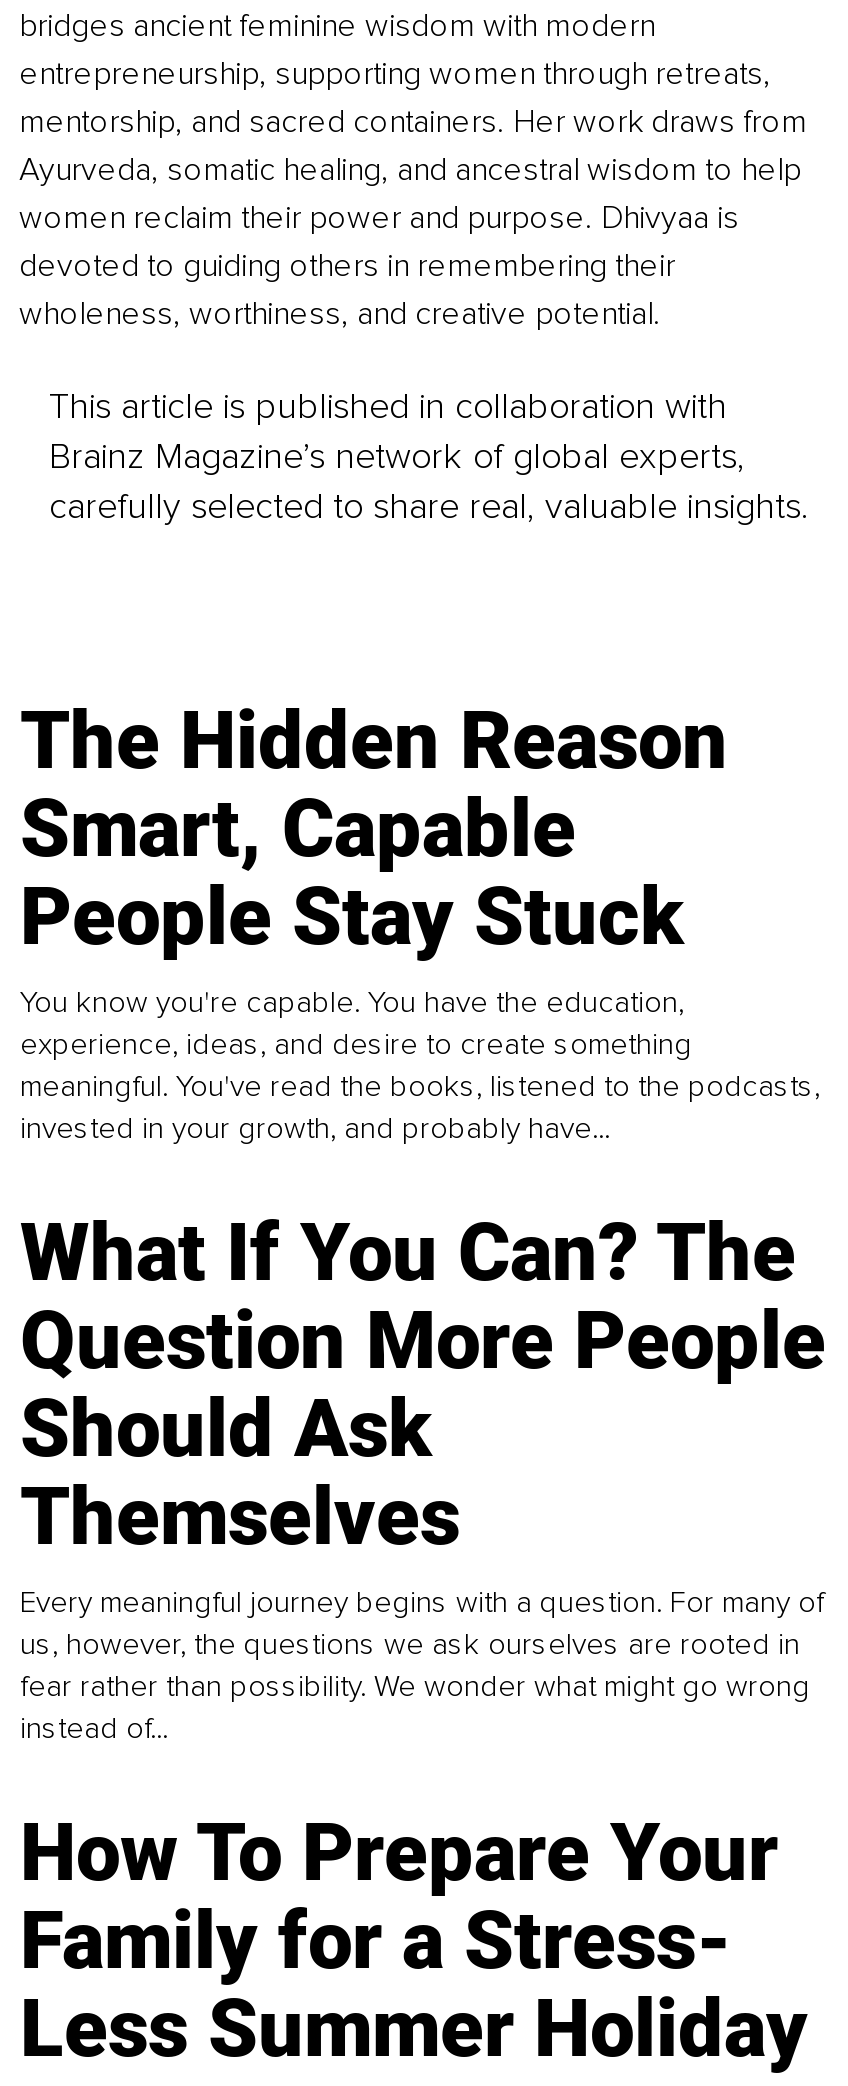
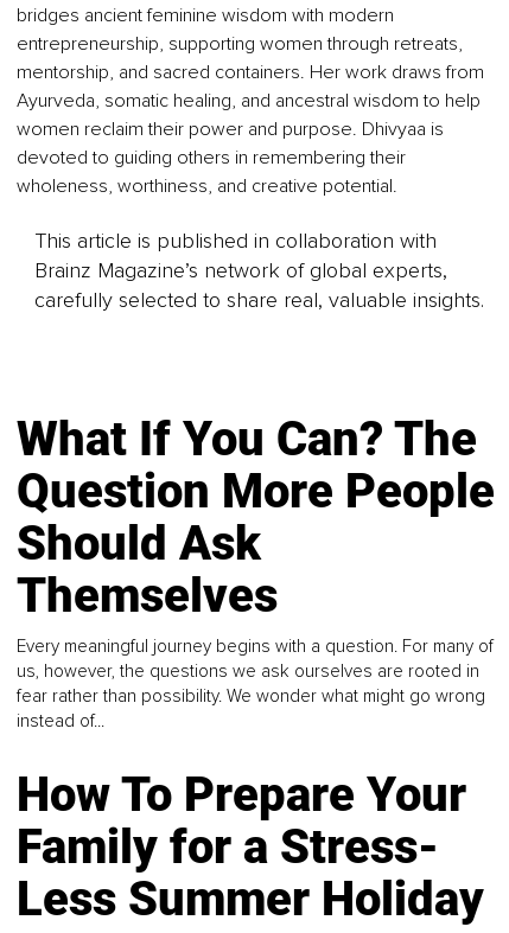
- The Hidden Reason
- Smart, Capable
- People Stay Stuck
- You know you're capable. You have the education,
- experience, ideas, and desire to create something
- meaningful. You've read the books, listened to the podcasts,
- invested in your growth, and probably have...
